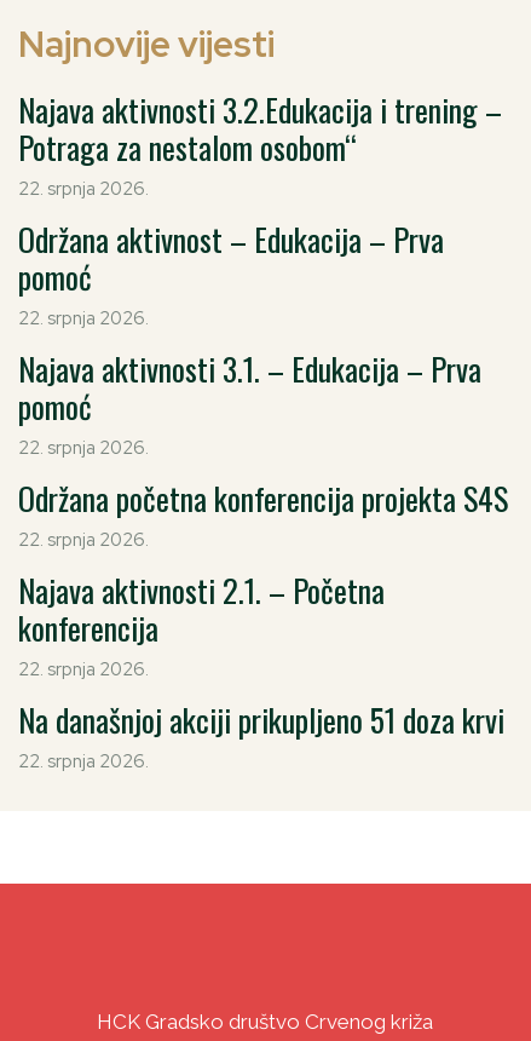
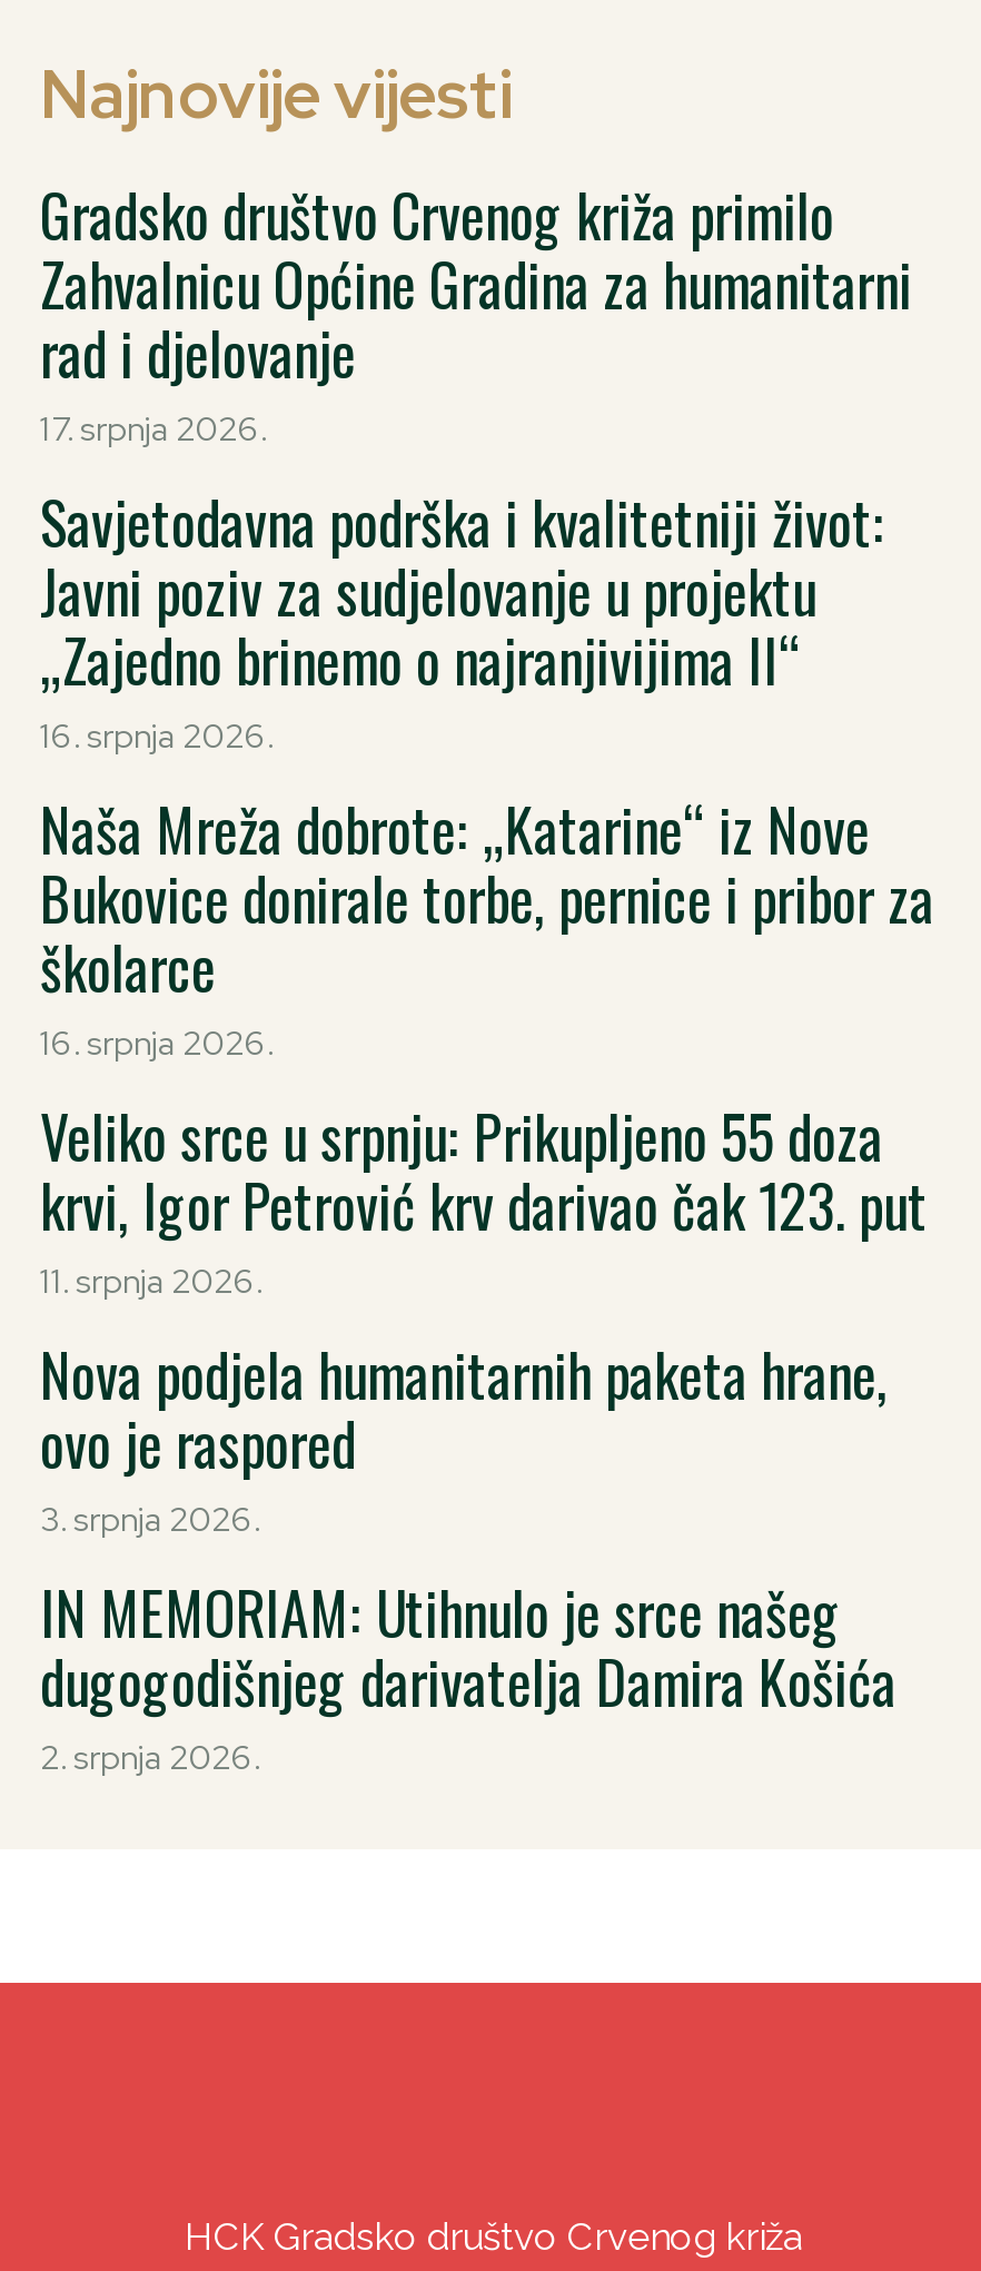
- Najava aktivnosti 3.2.Edukacija i trening –
- Potraga za nestalom osobom“
- 22. srpnja 2026.
- Održana aktivnost – Edukacija – Prva
- pomoć
- 22. srpnja 2026.
- Najava aktivnosti 3.1. – Edukacija – Prva
- pomoć
- 22. srpnja 2026.
- Održana početna konferencija projekta S4S
- 22. srpnja 2026.
- Najava aktivnosti 2.1. – Početna
- konferencija
- 22. srpnja 2026.
- Na današnjoj akciji prikupljeno 51 doza krvi
- 22. srpnja 2026.
+ Gradsko društvo Crvenog križa primilo
+ Zahvalnicu Općine Gradina za humanitarni
+ rad i djelovanje
+ 17. srpnja 2026.
+ Savjetodavna podrška i kvalitetniji život:
+ Javni poziv za sudjelovanje u projektu
+ „Zajedno brinemo o najranjivijima II“
+ 16. srpnja 2026.
+ Naša Mreža dobrote: „Katarine“ iz Nove
+ Bukovice donirale torbe, pernice i pribor za
+ školarce
+ 16. srpnja 2026.
+ Veliko srce u srpnju: Prikupljeno 55 doza
+ krvi, Igor Petrović krv darivao čak 123. put
+ 11. srpnja 2026.
+ Nova podjela humanitarnih paketa hrane,
+ ovo je raspored
+ 3. srpnja 2026.
+ IN MEMORIAM: Utihnulo je srce našeg
+ dugogodišnjeg darivatelja Damira Košića
+ 2. srpnja 2026.
